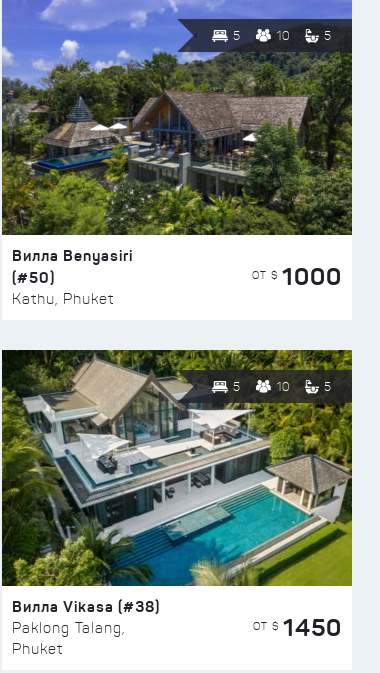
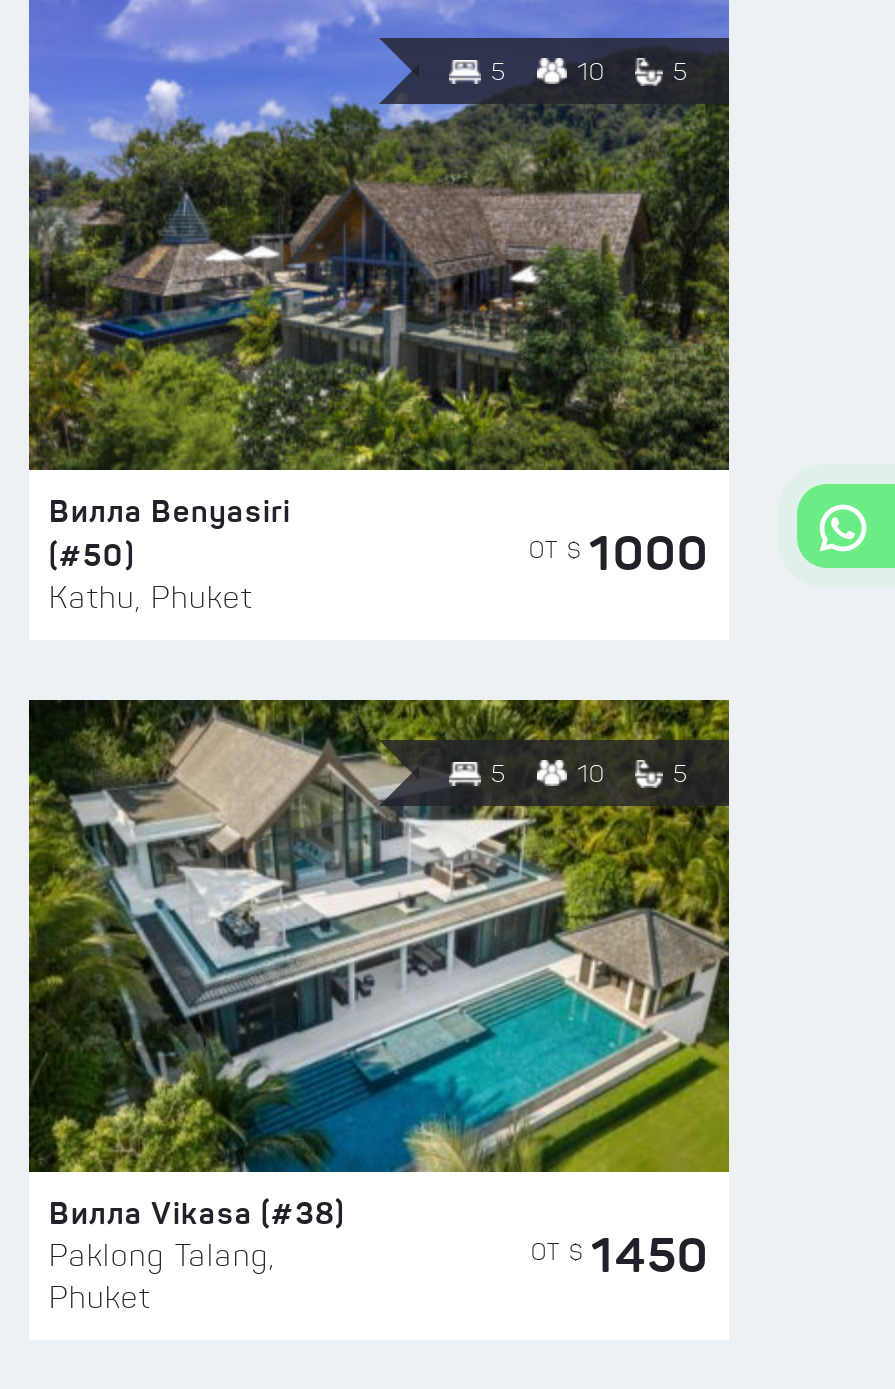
+ [image]
